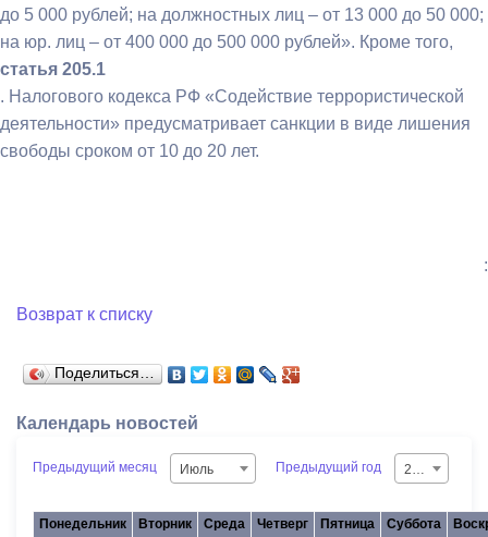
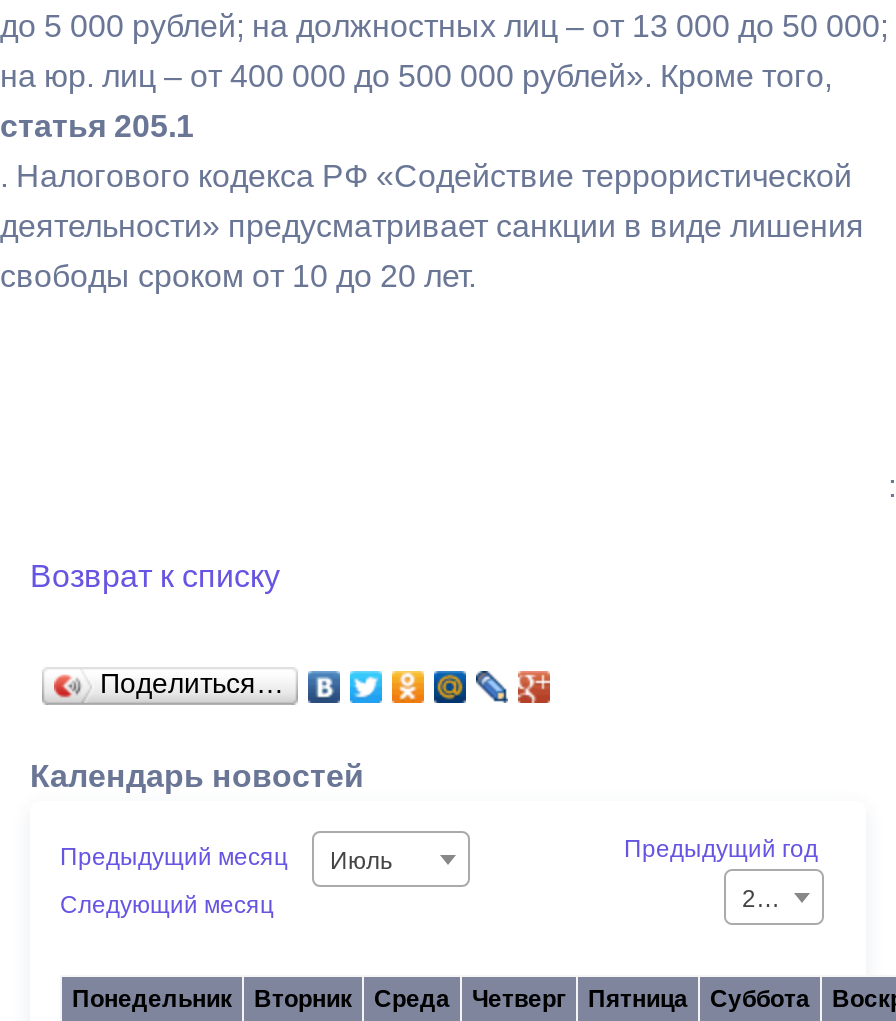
+ Следующий месяц
